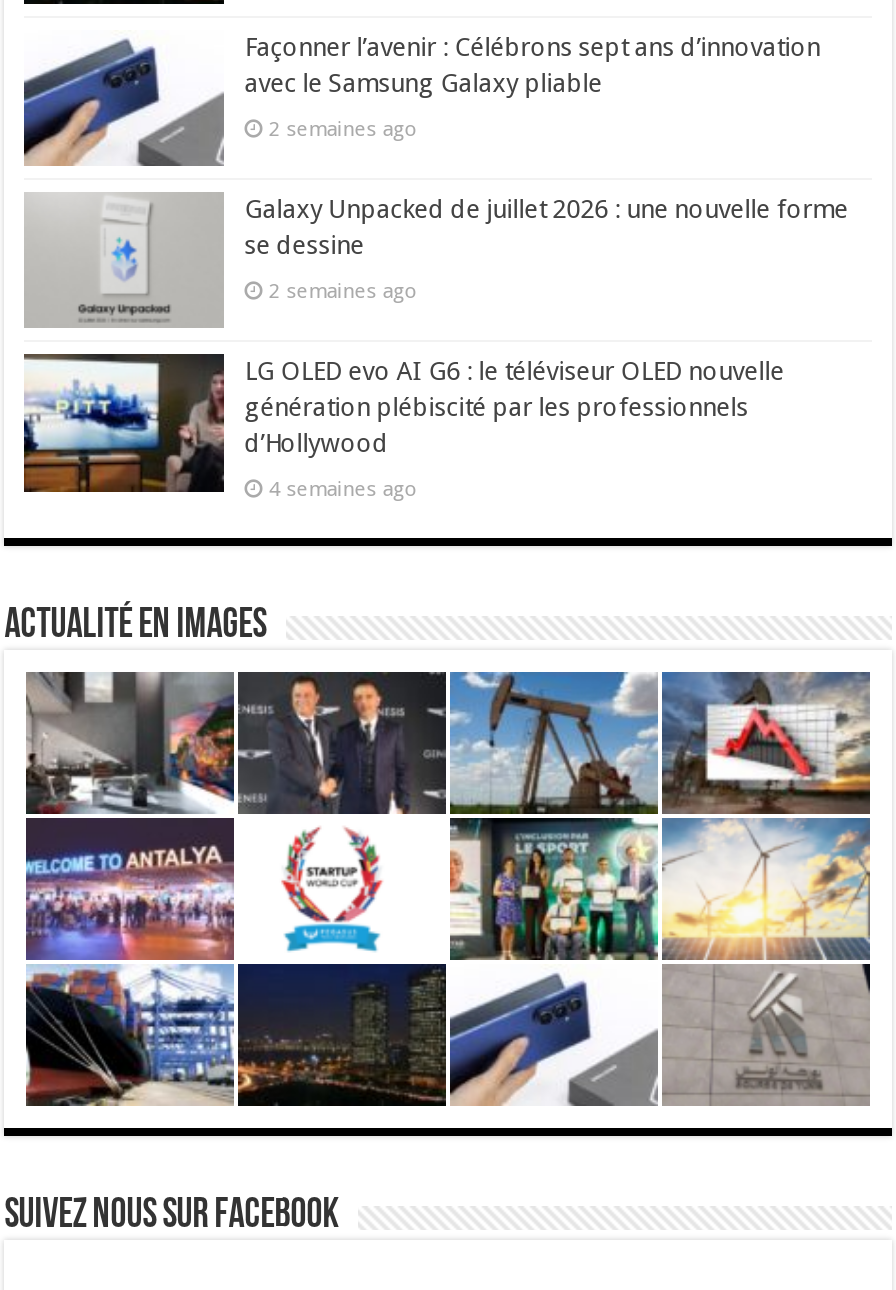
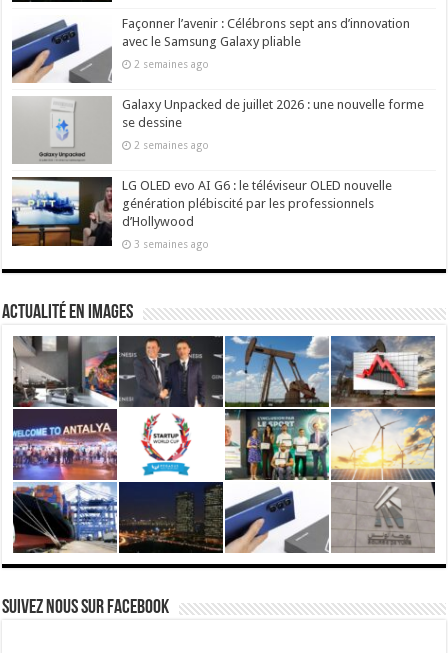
- 4 semaines ago
+ 3 semaines ago
